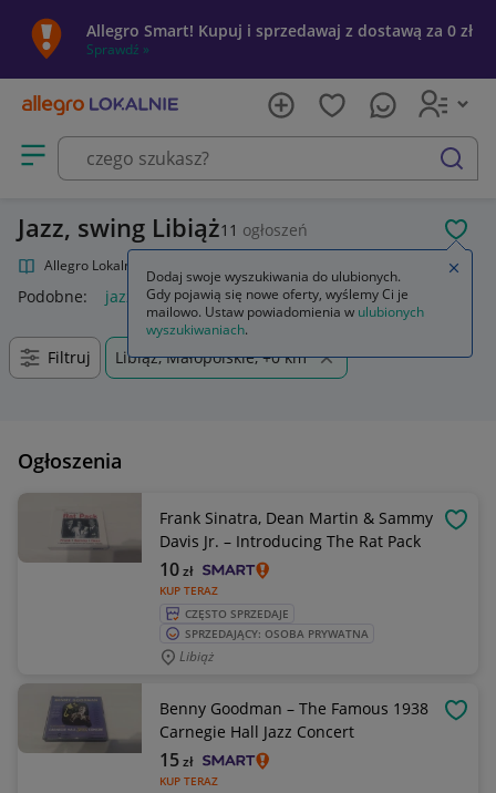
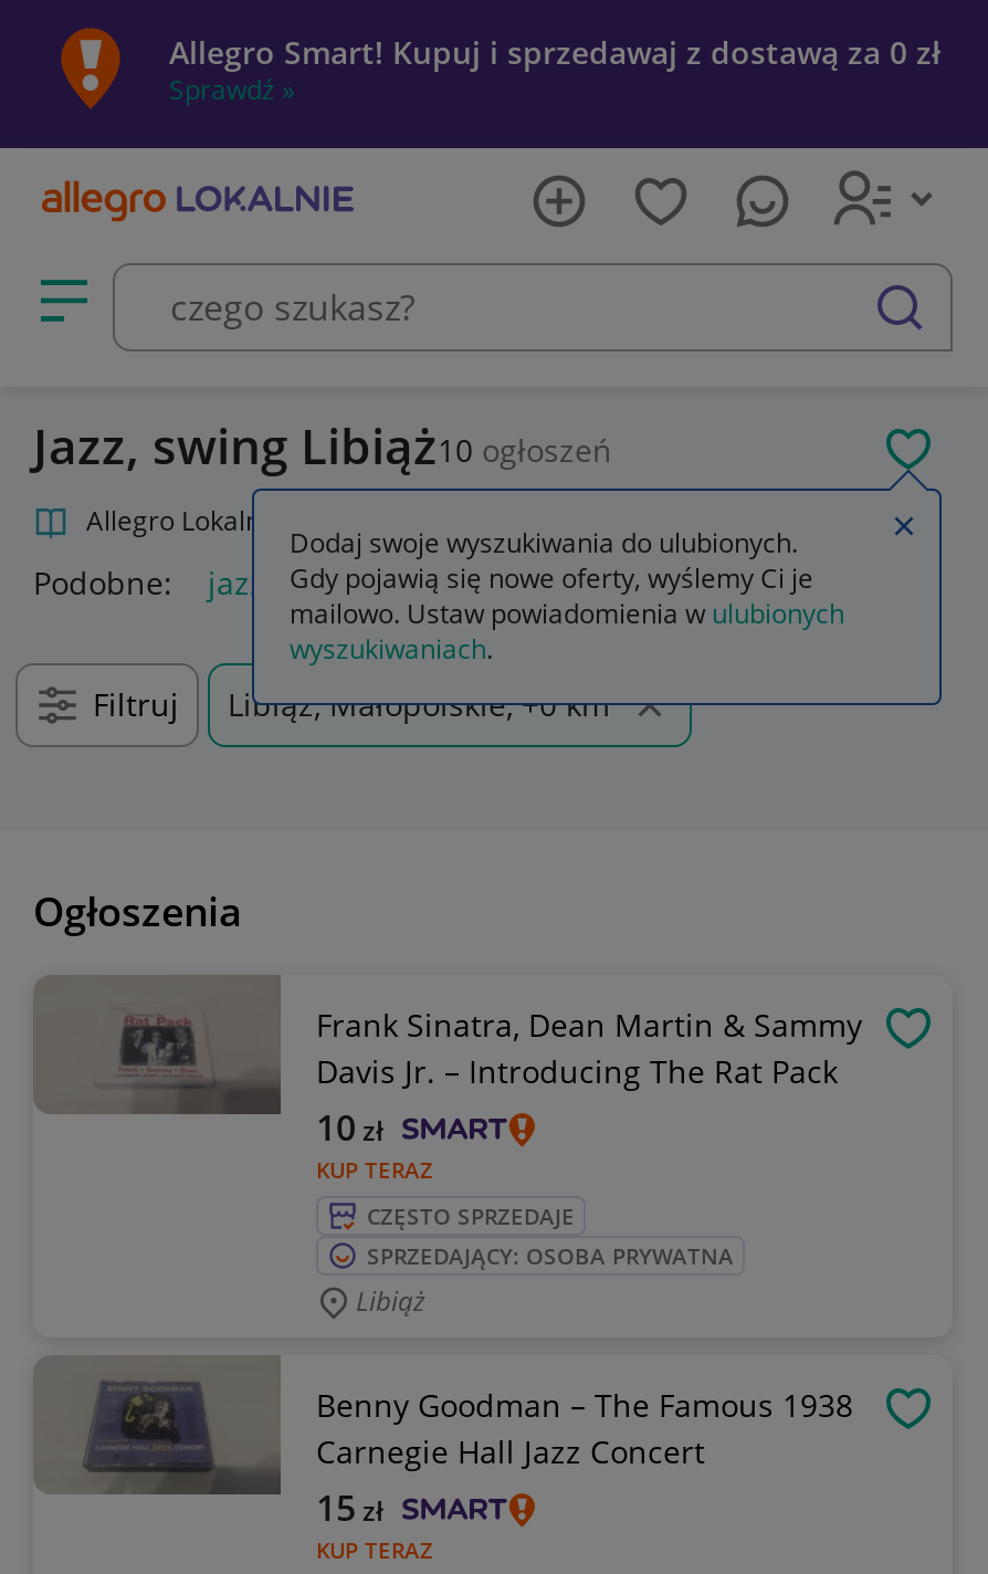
- Jazz, swing Libiąż11 ogłoszeń
+ Jazz, swing Libiąż10 ogłoszeń
